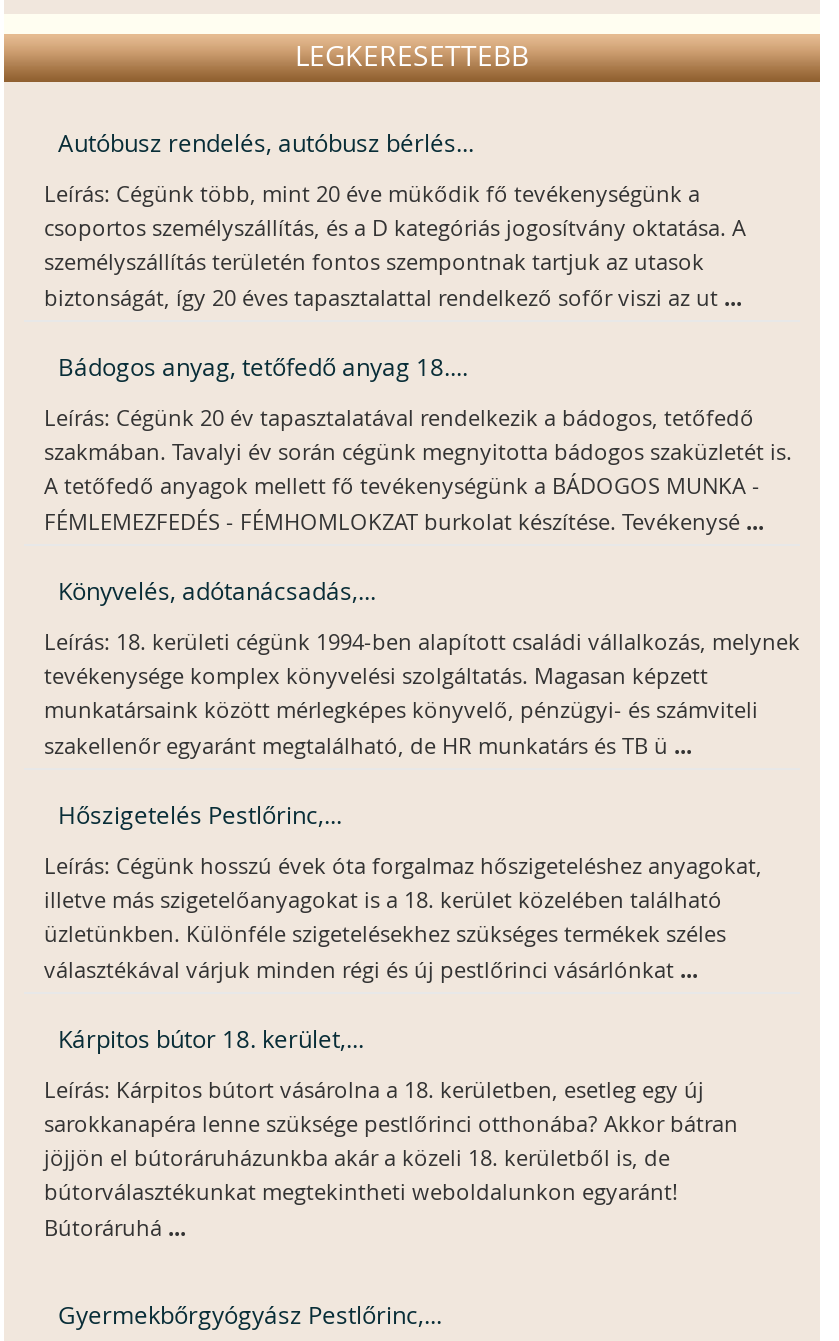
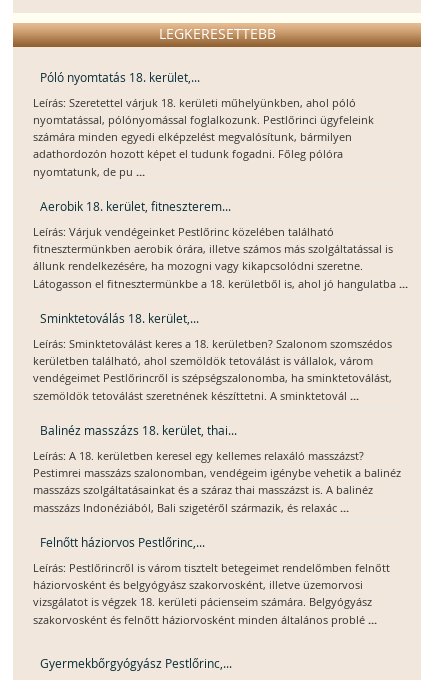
- Autóbusz rendelés, autóbusz bérlés...
+ Póló nyomtatás 18. kerület,...

- Leírás: Cégünk több, mint 20 éve mükődik fő tevékenységünk a
- csoportos személyszállítás, és a D kategóriás jogosítvány oktatása. A
- személyszállítás területén fontos szempontnak tartjuk az utasok
- biztonságát, így 20 éves tapasztalattal rendelkező sofőr viszi az ut...
+ Leírás: Szeretettel várjuk 18. kerületi műhelyünkben, ahol póló
+ nyomtatással, pólónyomással foglalkozunk. Pestlőrinci ügyfeleink
+ számára minden egyedi elképzelést megvalósítunk, bármilyen
+ adathordozón hozott képet el tudunk fogadni. Főleg pólóra
+ nyomtatunk, de pu...

- Bádogos anyag, tetőfedő anyag 18....
+ Aerobik 18. kerület, fitneszterem...

- Leírás: Cégünk 20 év tapasztalatával rendelkezik a bádogos, tetőfedő
- szakmában. Tavalyi év során cégünk megnyitotta bádogos szaküzletét is.
- A tetőfedő anyagok mellett fő tevékenységünk a BÁDOGOS MUNKA -
- FÉMLEMEZFEDÉS - FÉMHOMLOKZAT burkolat készítése. Tevékenysé...
+ Leírás: Várjuk vendégeinket Pestlőrinc közelében található
+ fitnesztermünkben aerobik órára, illetve számos más szolgáltatással is
+ állunk rendelkezésére, ha mozogni vagy kikapcsolódni szeretne.
+ Látogasson el fitnesztermünkbe a 18. kerületből is, ahol jó hangulatba...

- Könyvelés, adótanácsadás,...
+ Sminktetoválás 18. kerület,...

- Leírás: 18. kerületi cégünk 1994-ben alapított családi vállalkozás, melynek
- tevékenysége komplex könyvelési szolgáltatás. Magasan képzett
- munkatársaink között mérlegképes könyvelő, pénzügyi- és számviteli
- szakellenőr egyaránt megtalálható, de HR munkatárs és TB ü...
+ Leírás: Sminktetoválást keres a 18. kerületben? Szalonom szomszédos
+ kerületben található, ahol szemöldök tetoválást is vállalok, várom
+ vendégeimet Pestlőrincről is szépségszalonomba, ha sminktetoválást,
+ szemöldök tetoválást szeretnének készíttetni. A sminktetovál...

- Hőszigetelés Pestlőrinc,...
+ Balinéz masszázs 18. kerület, thai...

- Leírás: Cégünk hosszú évek óta forgalmaz hőszigeteléshez anyagokat,
- illetve más szigetelőanyagokat is a 18. kerület közelében található
- üzletünkben. Különféle szigetelésekhez szükséges termékek széles
- választékával várjuk minden régi és új pestlőrinci vásárlónkat...
+ Leírás: A 18. kerületben keresel egy kellemes relaxáló masszázst?
+ Pestimrei masszázs szalonomban, vendégeim igénybe vehetik a balinéz
+ masszázs szolgáltatásainkat és a száraz thai masszázst is. A balinéz
+ masszázs Indonéziából, Bali szigetéről származik, és relaxác...

- Kárpitos bútor 18. kerület,...
+ Felnőtt háziorvos Pestlőrinc,...

- Leírás: Kárpitos bútort vásárolna a 18. kerületben, esetleg egy új
- sarokkanapéra lenne szüksége pestlőrinci otthonába? Akkor bátran
- jöjjön el bútoráruházunkba akár a közeli 18. kerületből is, de
- bútorválasztékunkat megtekintheti weboldalunkon egyaránt!
- Bútoráruhá...
+ Leírás: Pestlőrincről is várom tisztelt betegeimet rendelőmben felnőtt
+ háziorvosként és belgyógyász szakorvosként, illetve üzemorvosi
+ vizsgálatot is végzek 18. kerületi pácienseim számára. Belgyógyász
+ szakorvosként és felnőtt háziorvosként minden általános problé...
